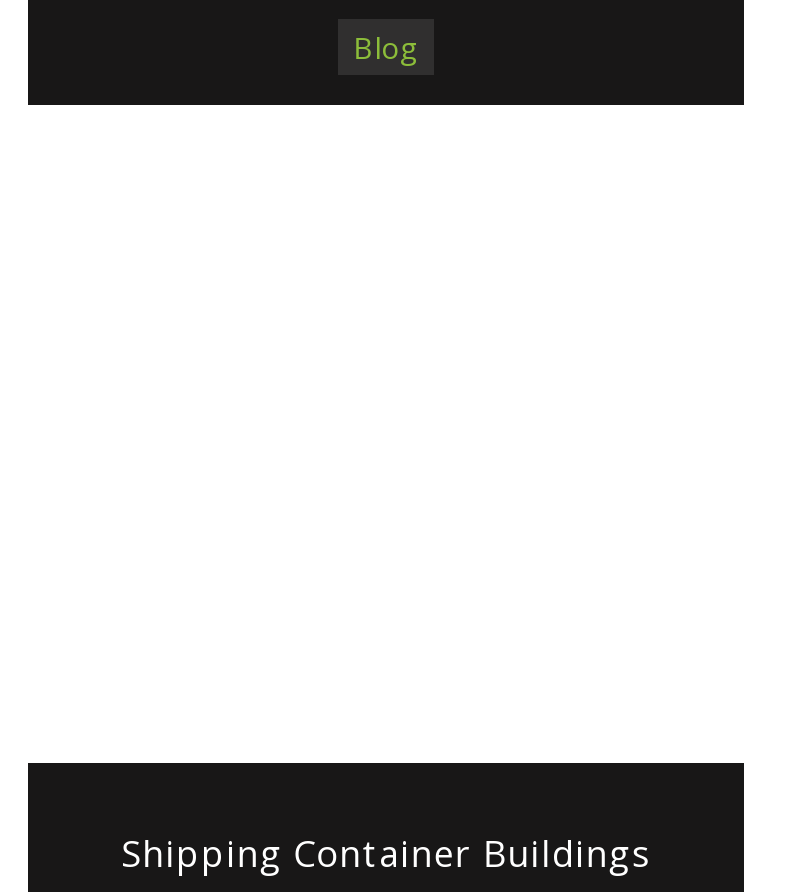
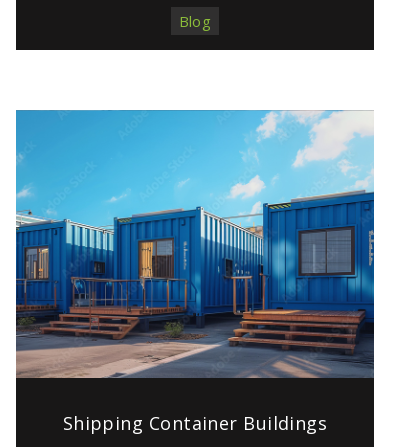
+ [image]
